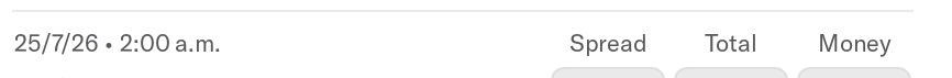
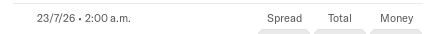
- 25/7/26 • 2:00 a.m.
+ 23/7/26 • 2:00 a.m.
